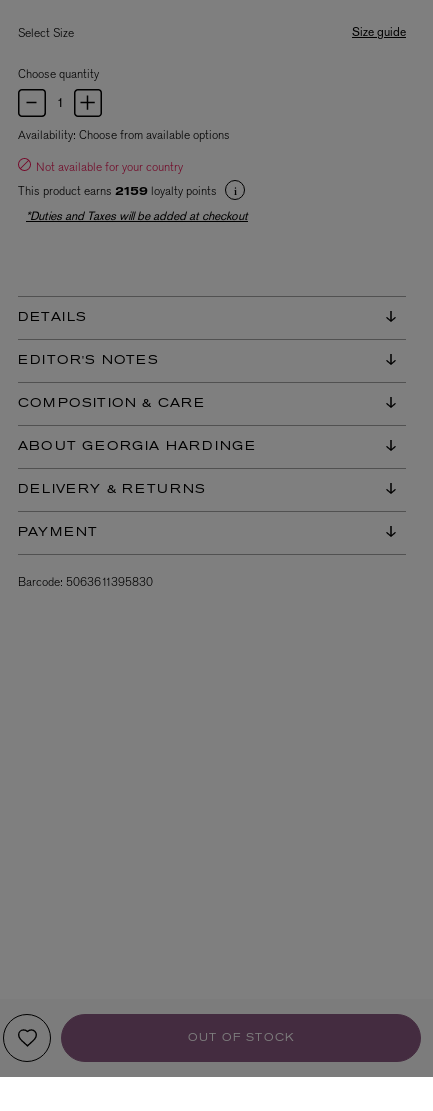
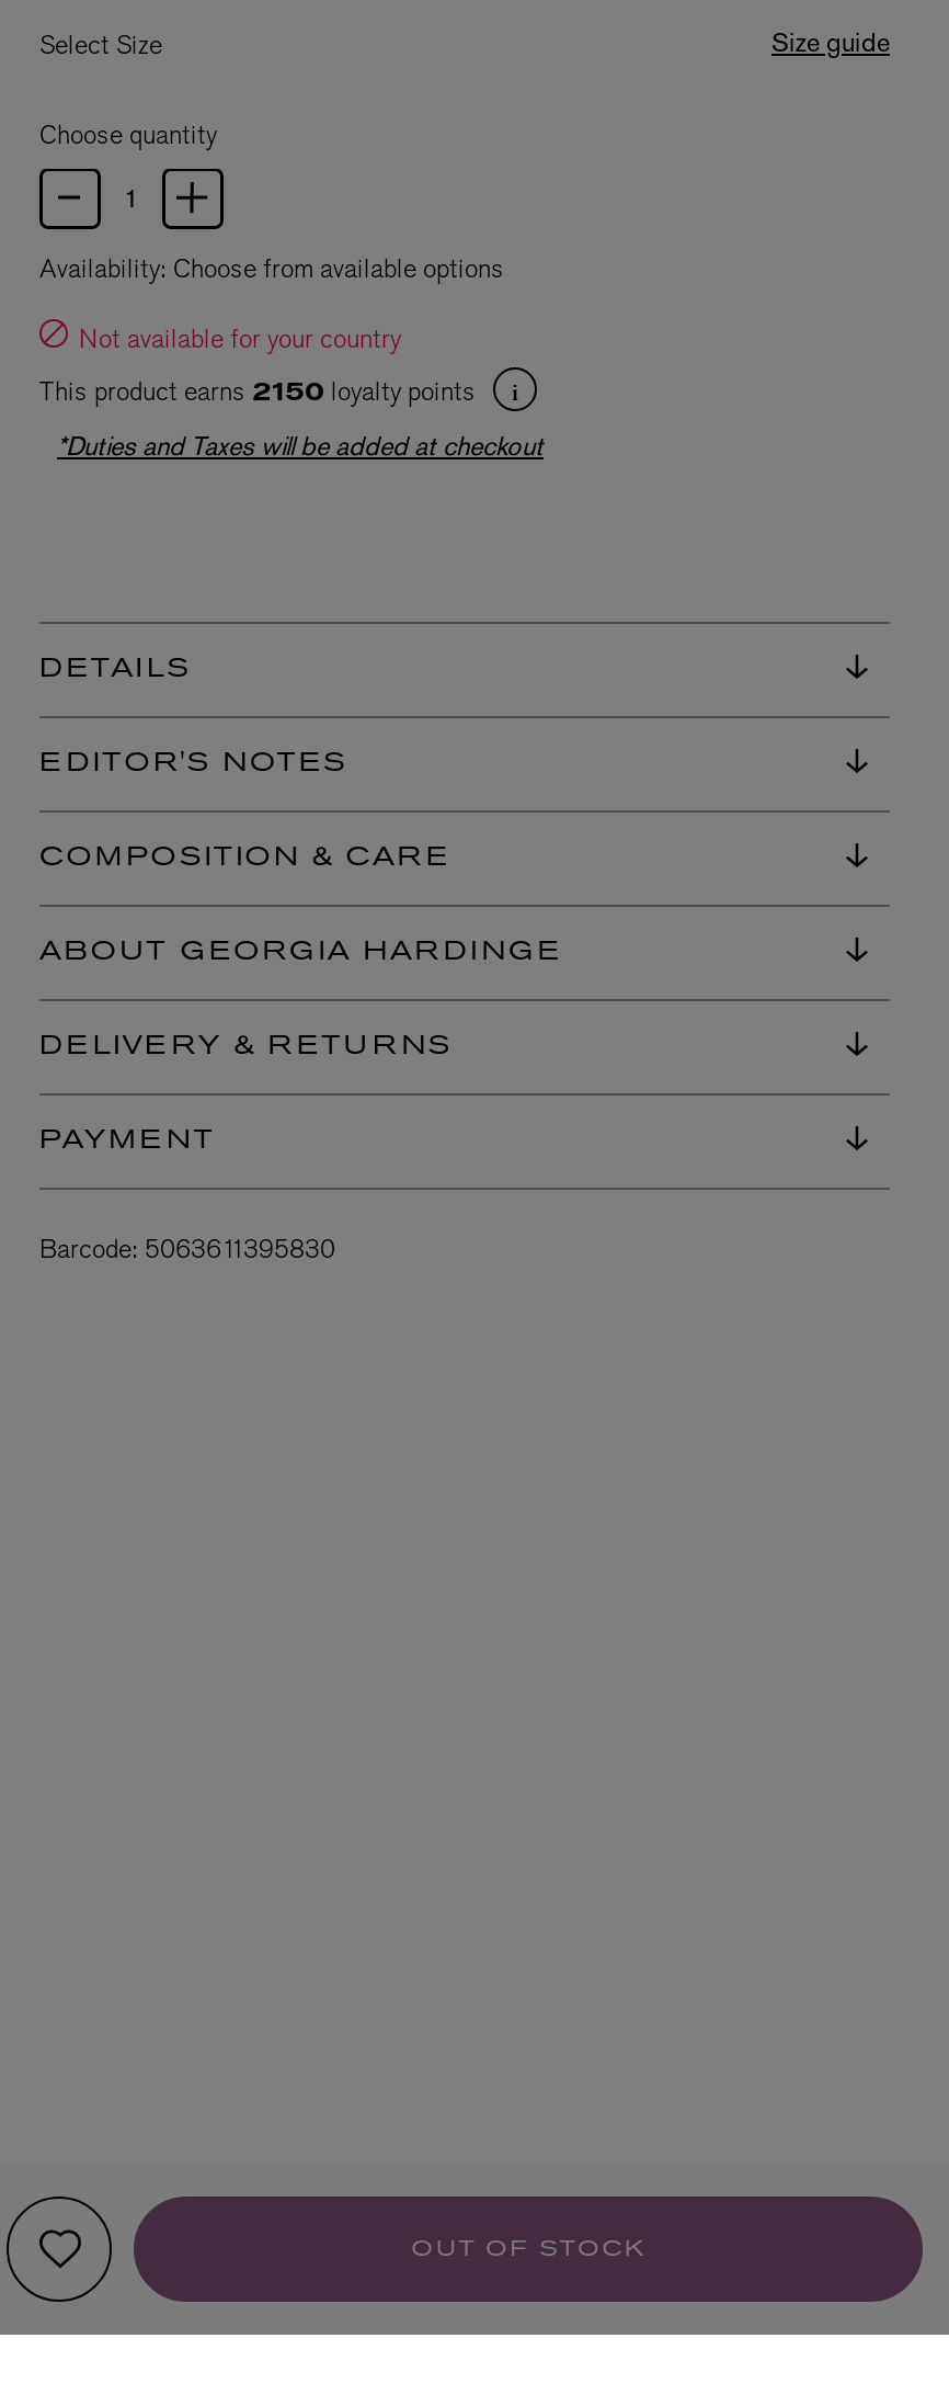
- This product earns 2159 loyalty points
+ This product earns 2150 loyalty points
